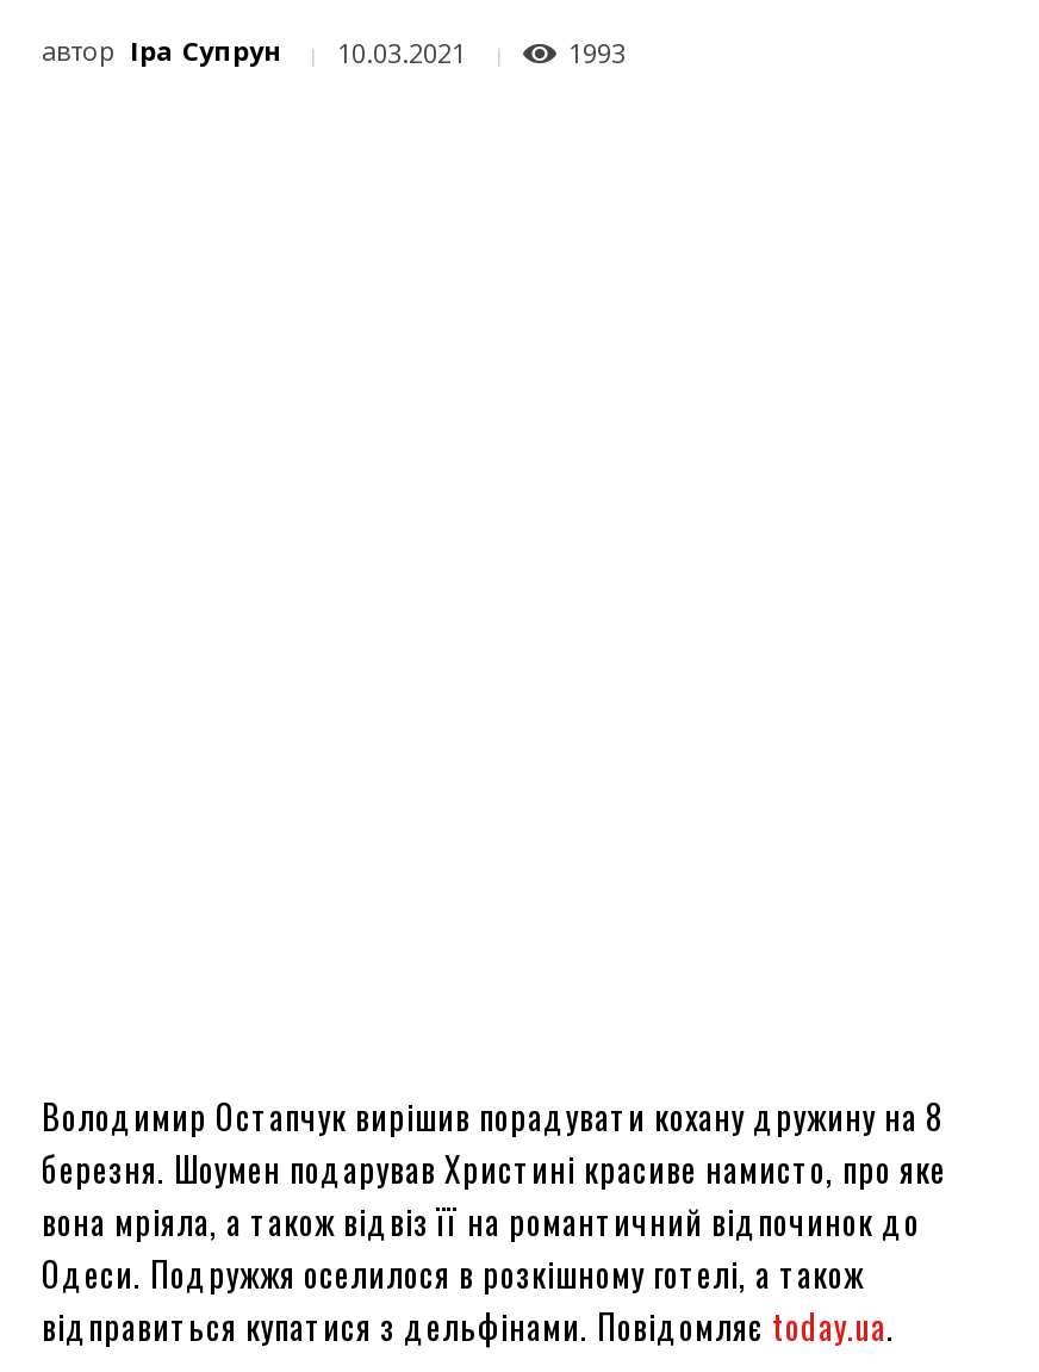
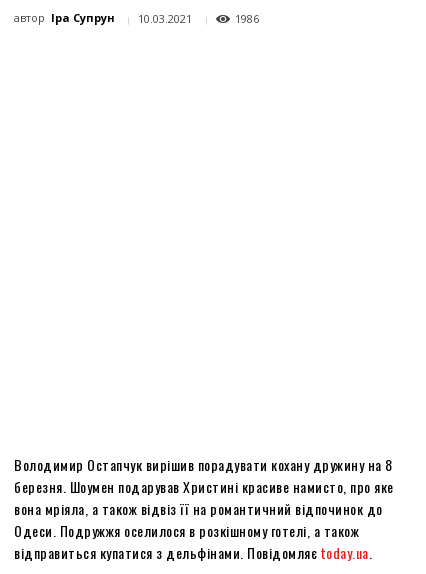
- 1993
+ 1986
